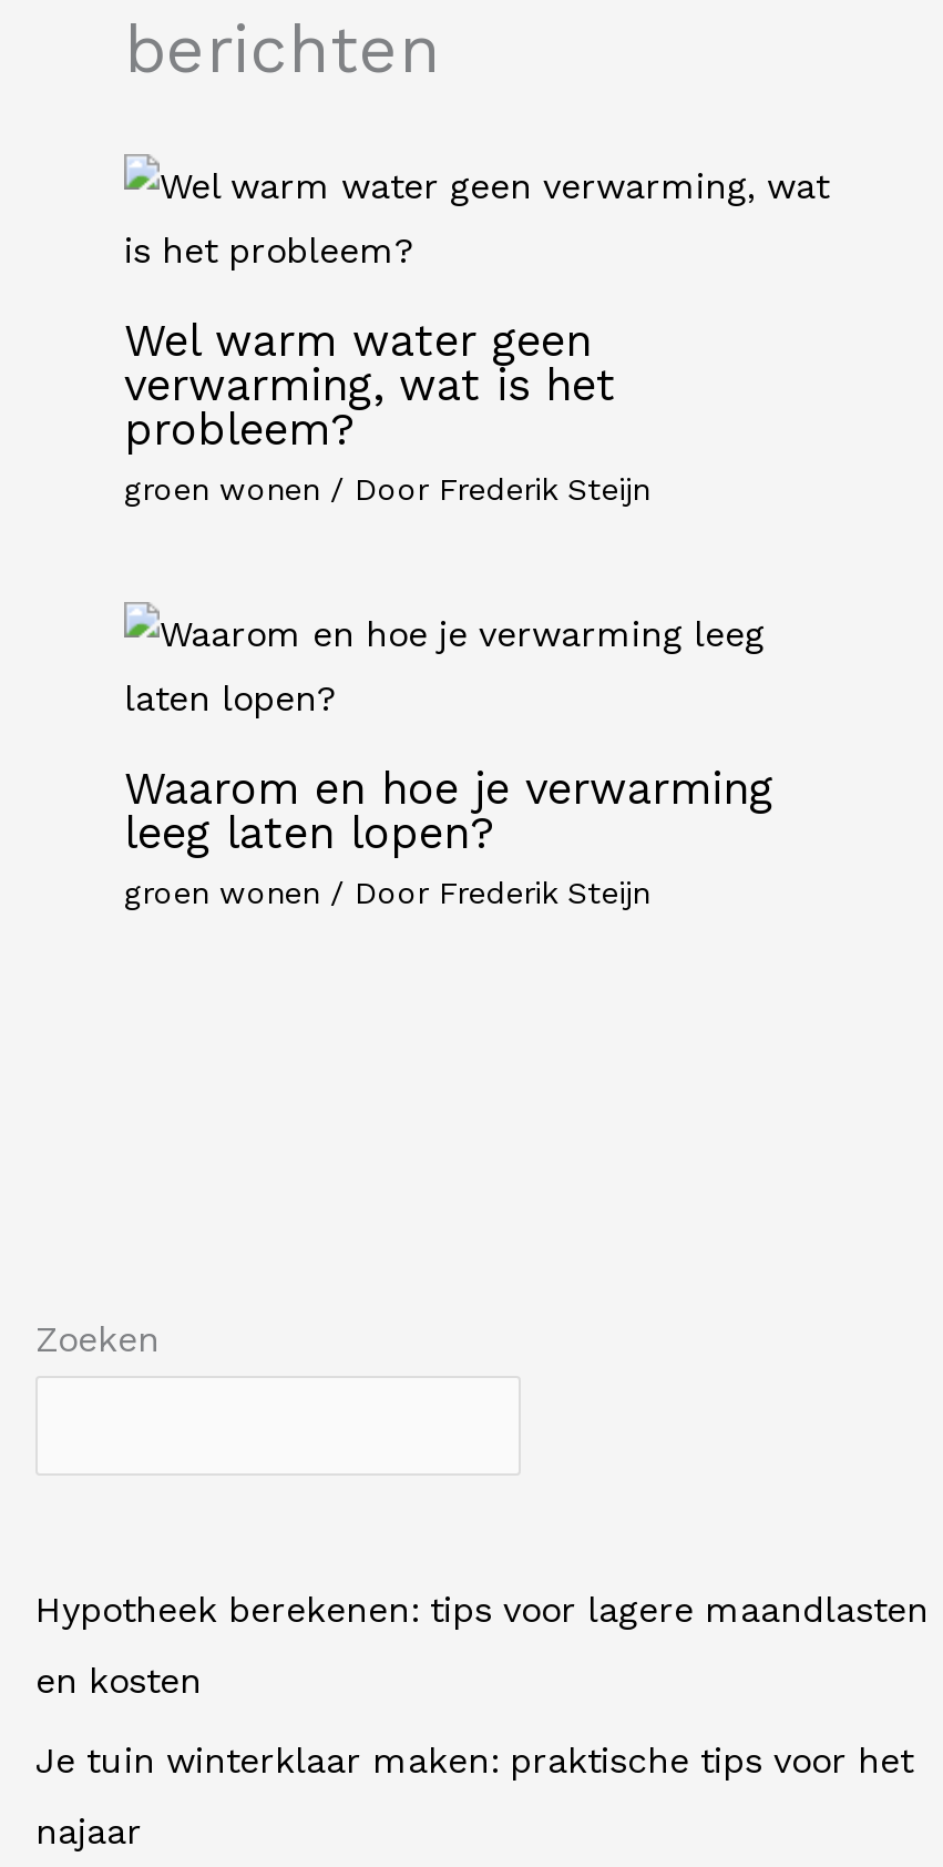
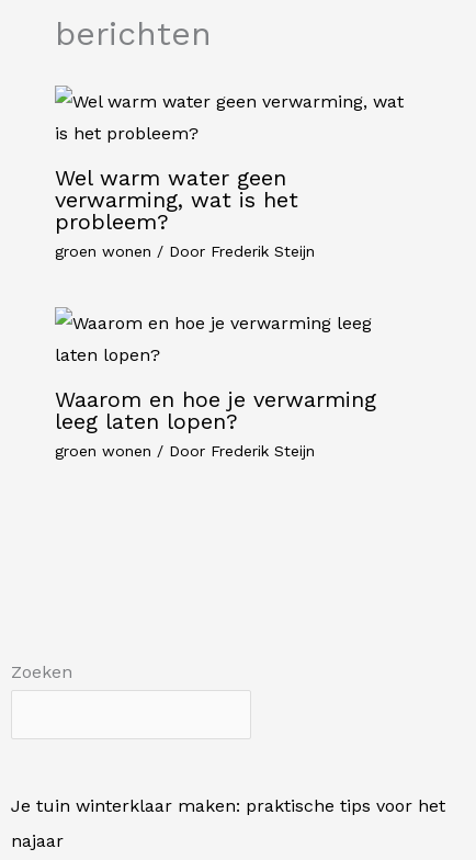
- Hypotheek berekenen: tips voor lagere maandlasten
- en kosten
